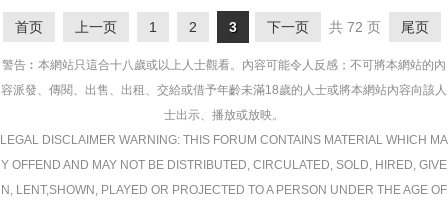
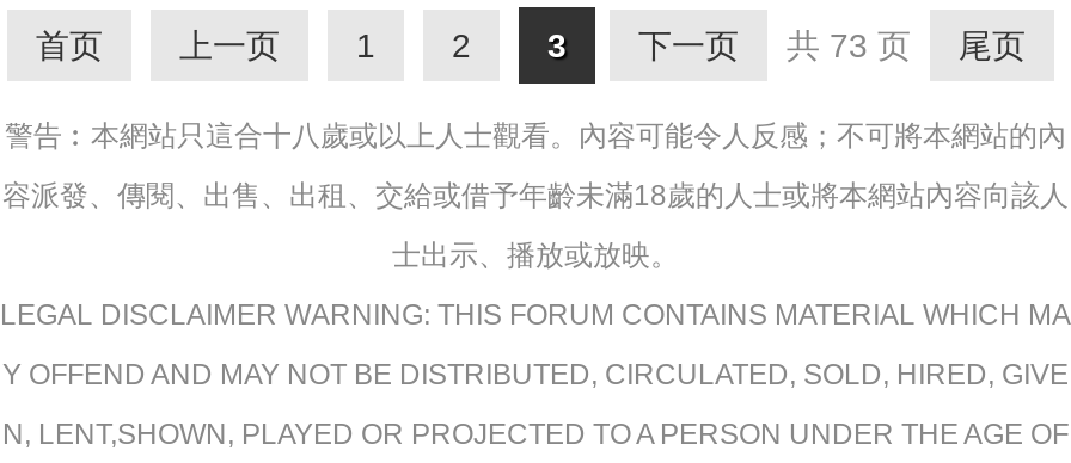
- 首页 上一页 1 2 3 下一页 共 72 页 尾页
+ 首页 上一页 1 2 3 下一页 共 73 页 尾页
